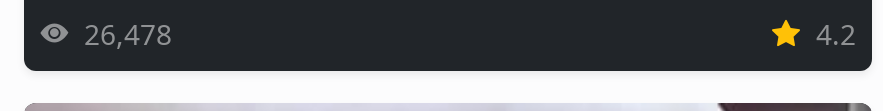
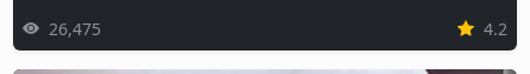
- 26,478
+ 26,475
